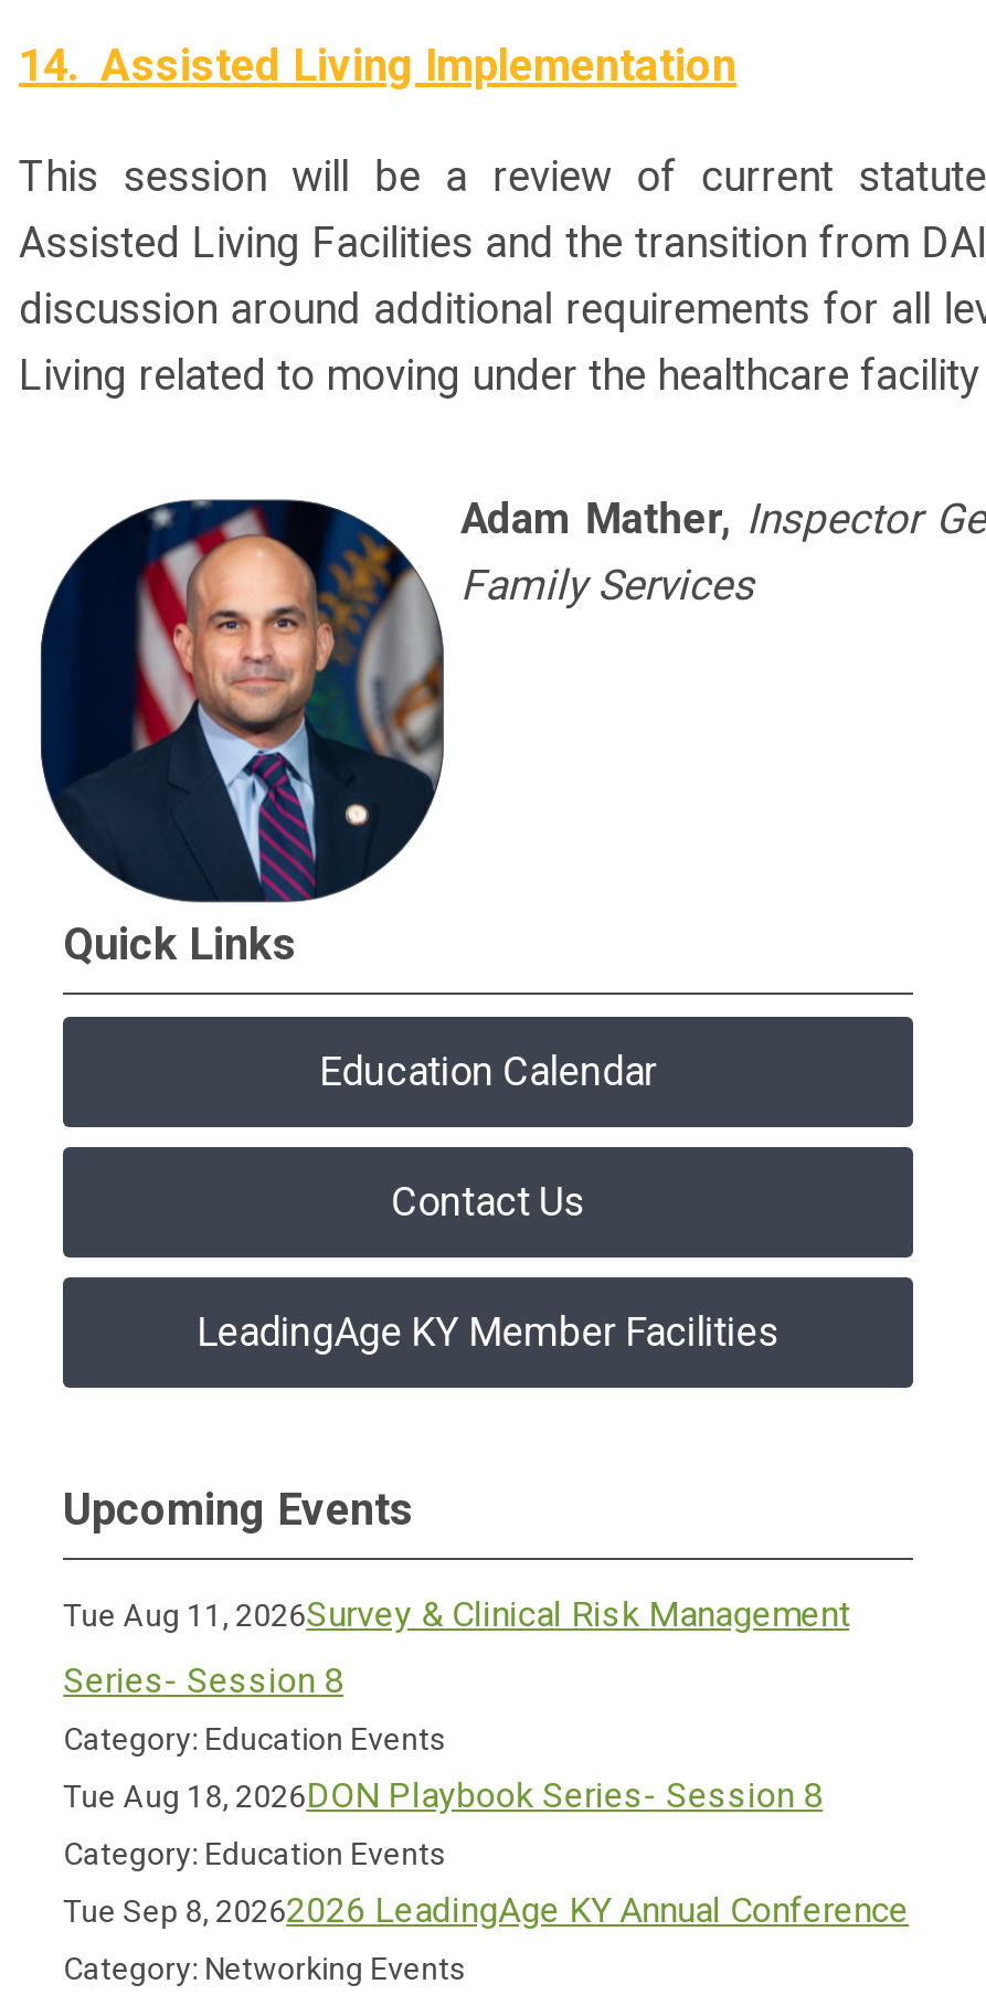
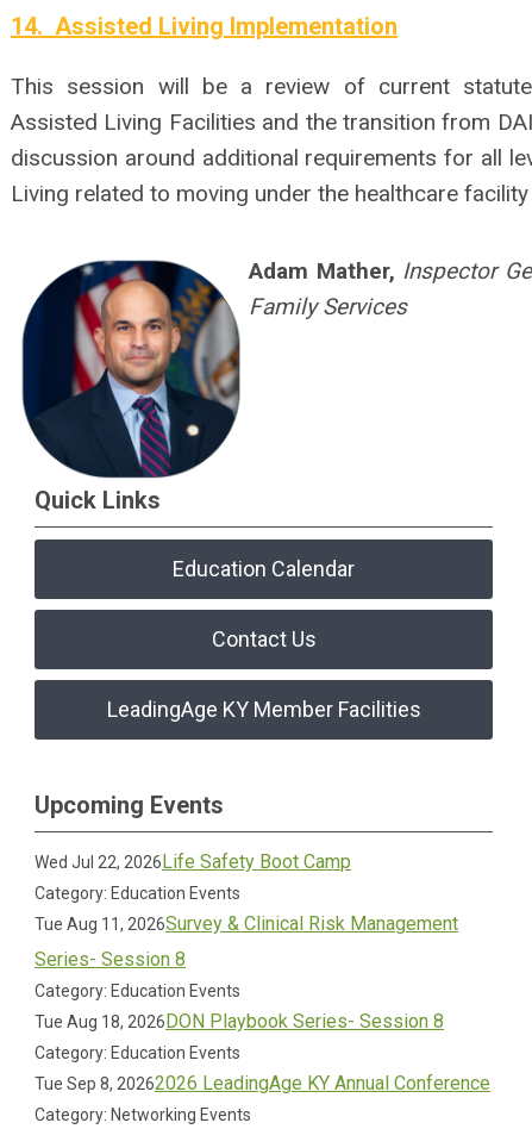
+ Wed Jul 22, 2026Life Safety Boot Camp
+ Category: Education Events
